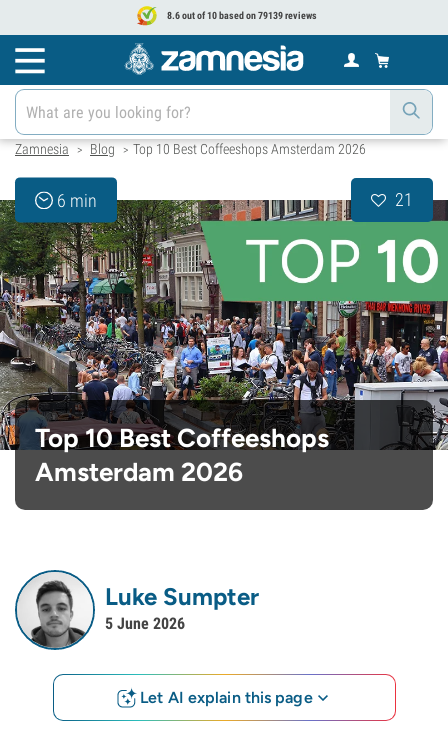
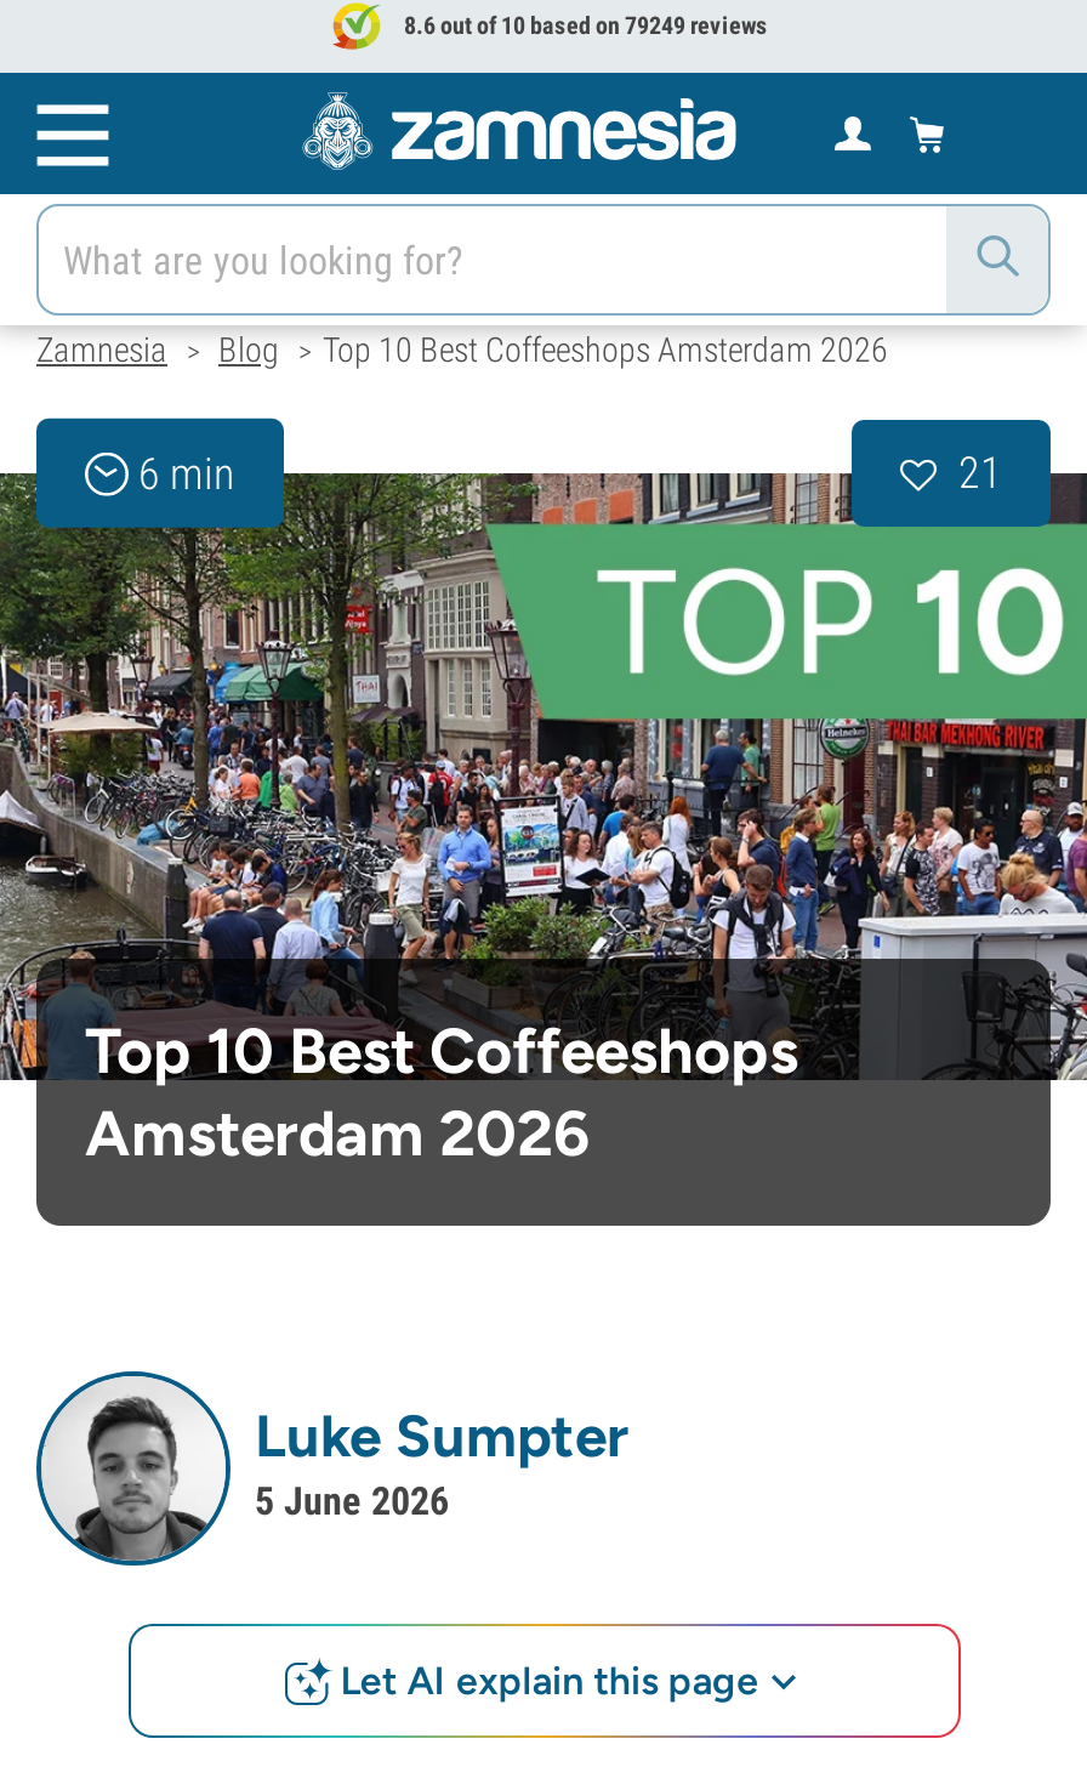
- 8.6 out of 10 based on 79139 reviews
+ 8.6 out of 10 based on 79249 reviews
